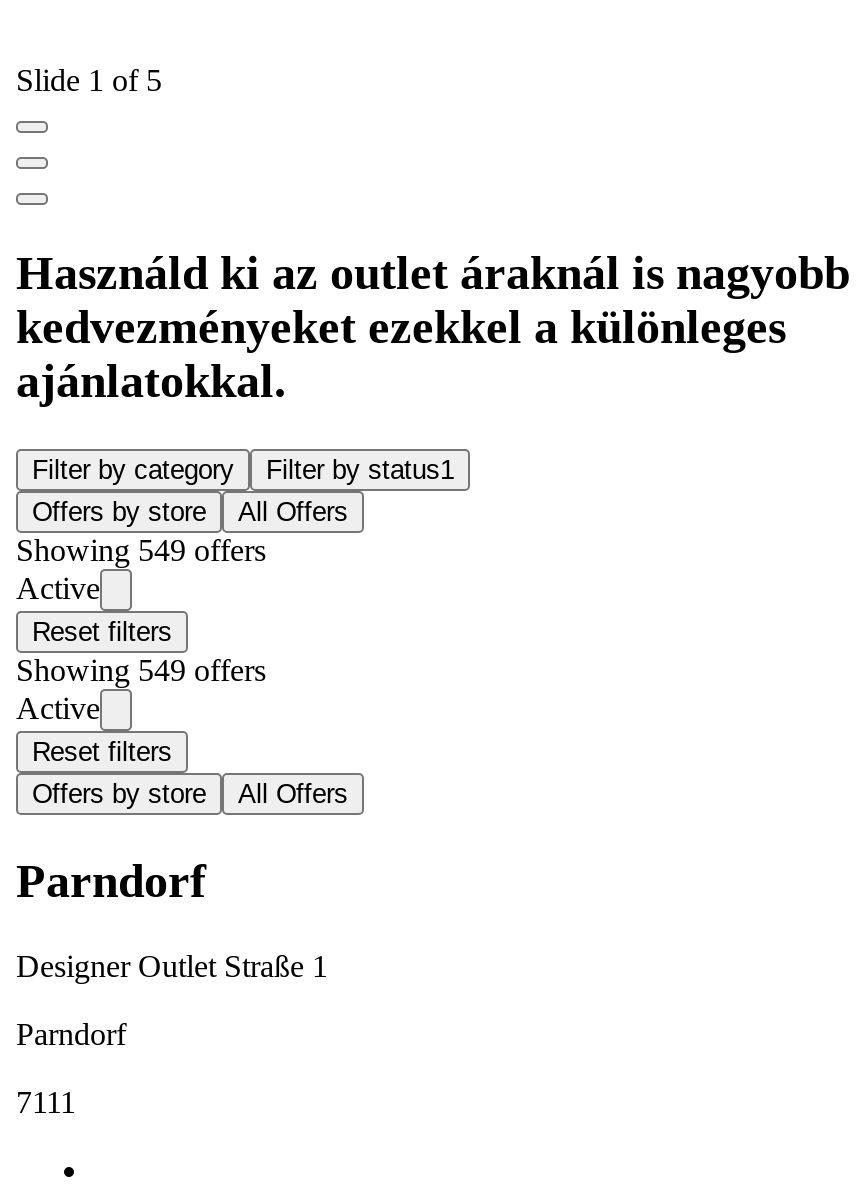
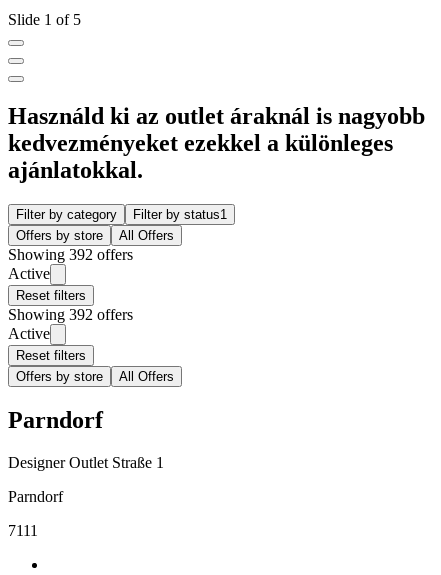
- Showing 549 offers
+ Showing 392 offers

- Showing 549 offers
+ Showing 392 offers
